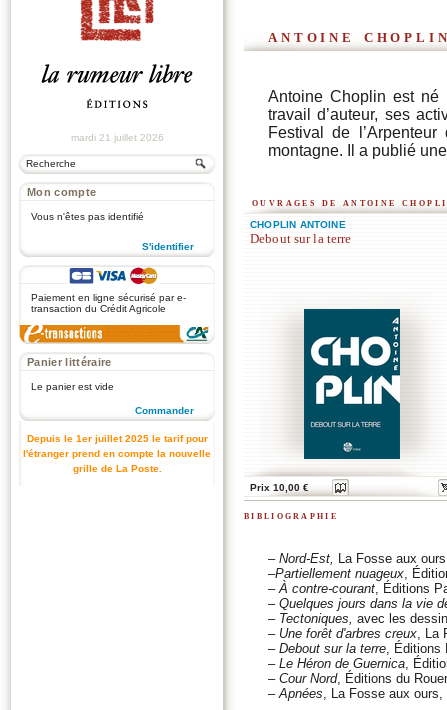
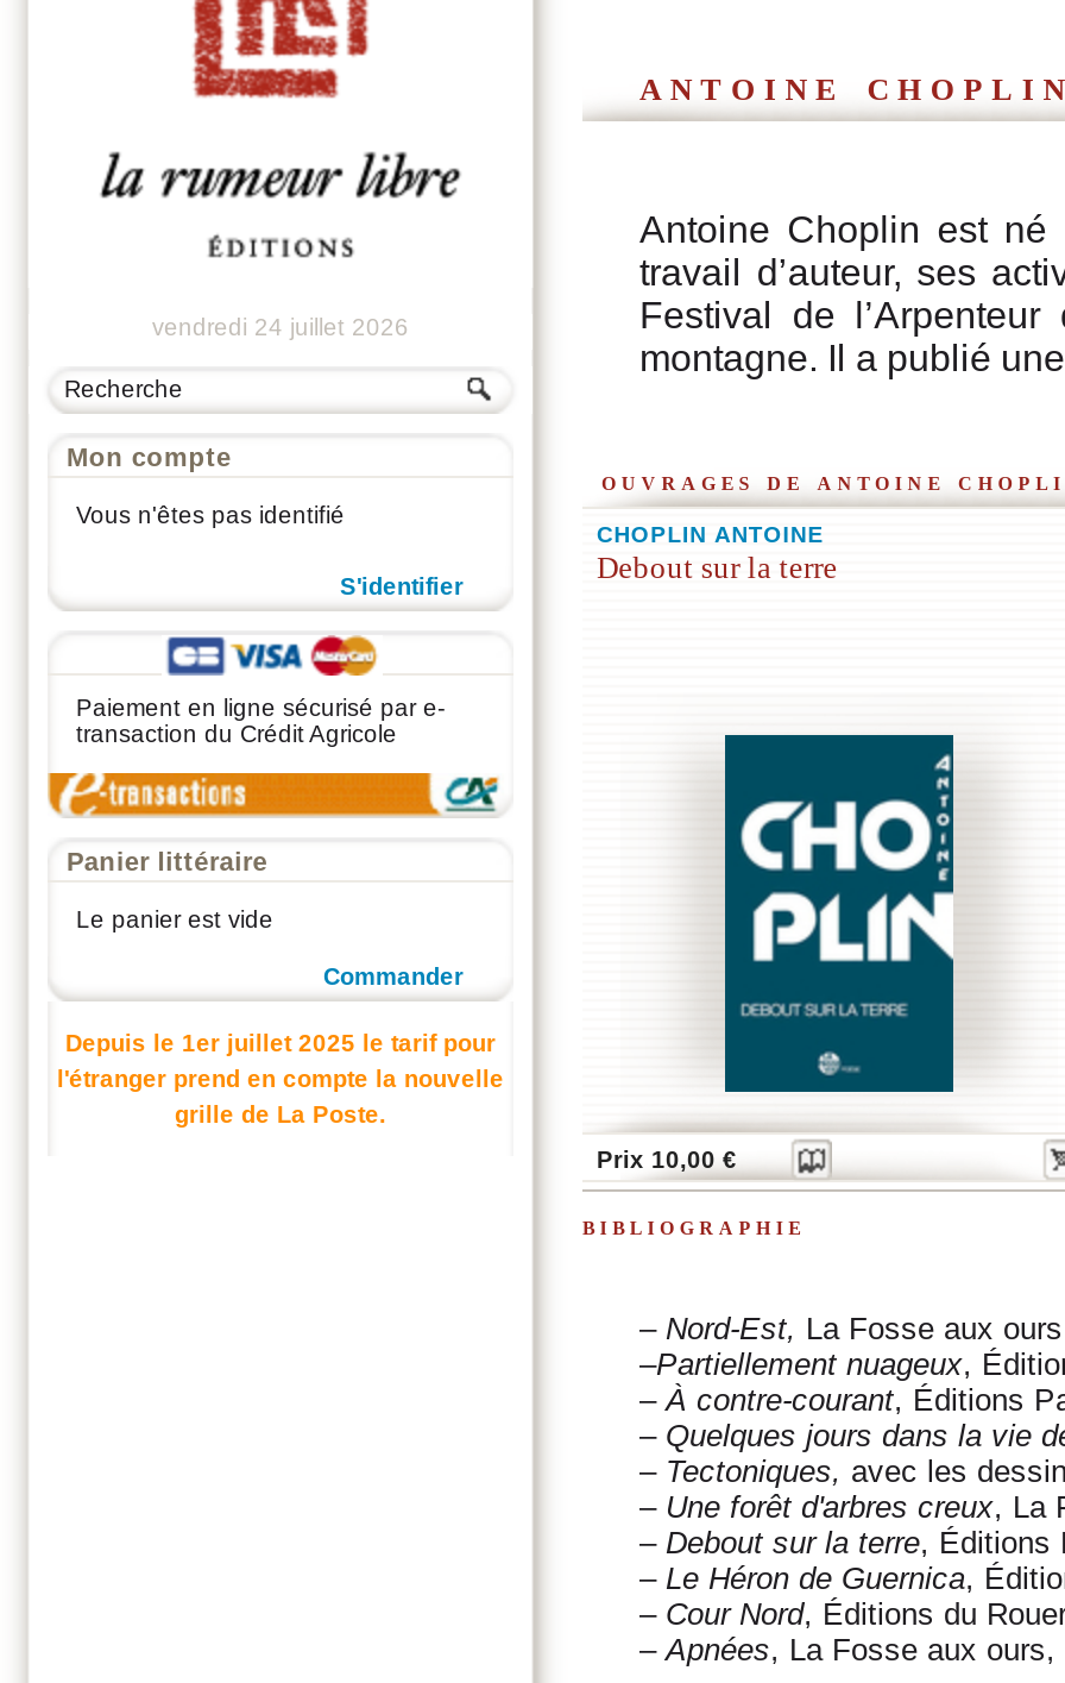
- mardi 21 juillet 2026
+ vendredi 24 juillet 2026
